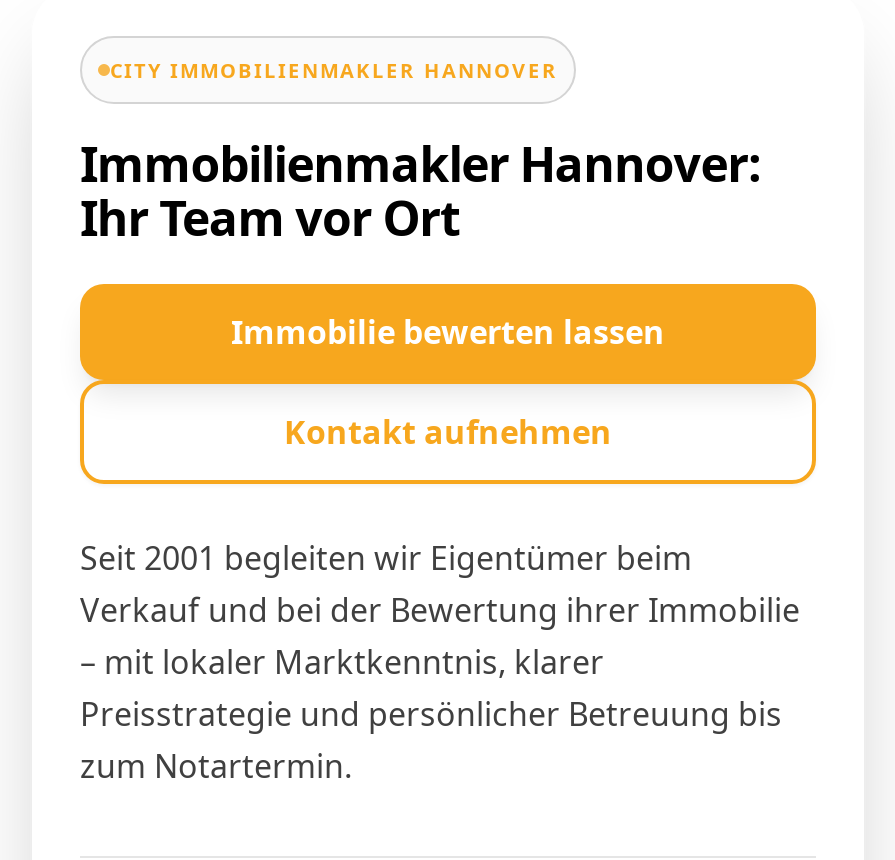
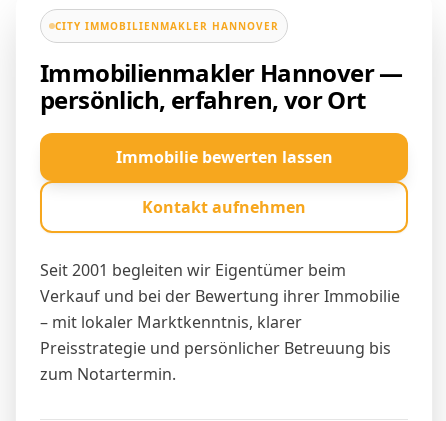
- Immobilienmakler Hannover:
- Ihr Team vor Ort
+ Immobilienmakler Hannover —
+ persönlich, erfahren, vor Ort
